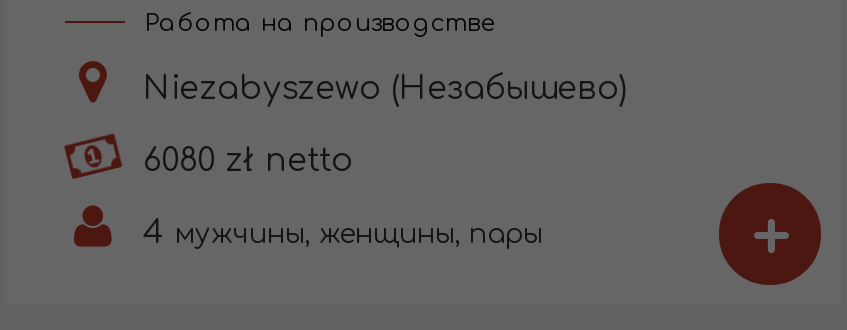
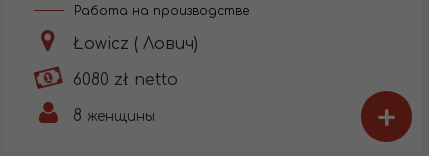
- Niezabyszewo (Незабышево)
+ Łowicz ( Лович)

- 4 мужчины, женщины, пары
+ 8 женщины
